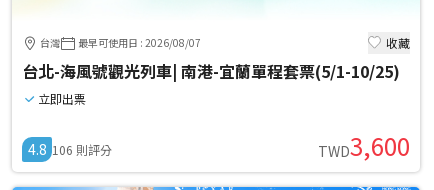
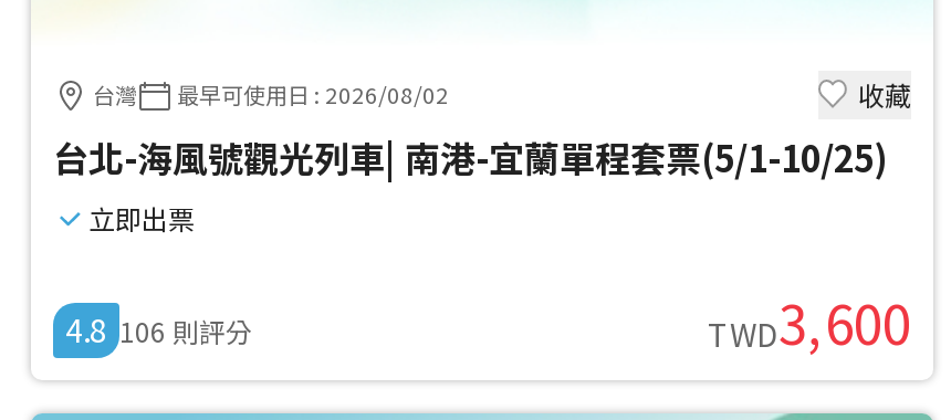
- 最早可使用日: 2026/08/07
+ 最早可使用日: 2026/08/02
